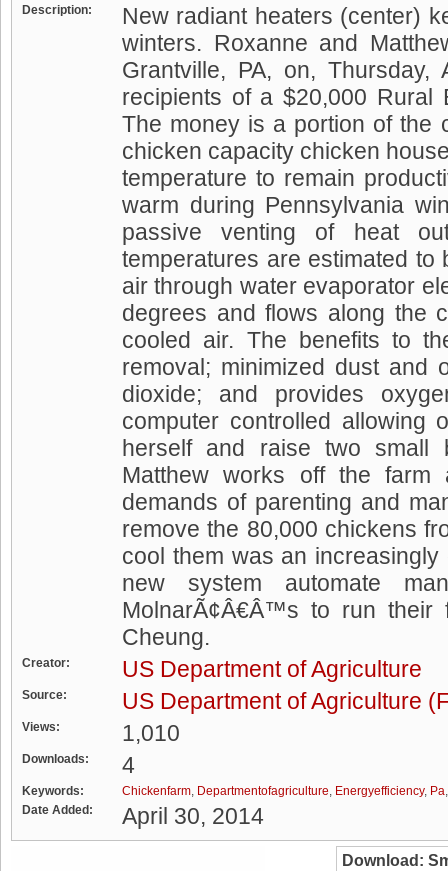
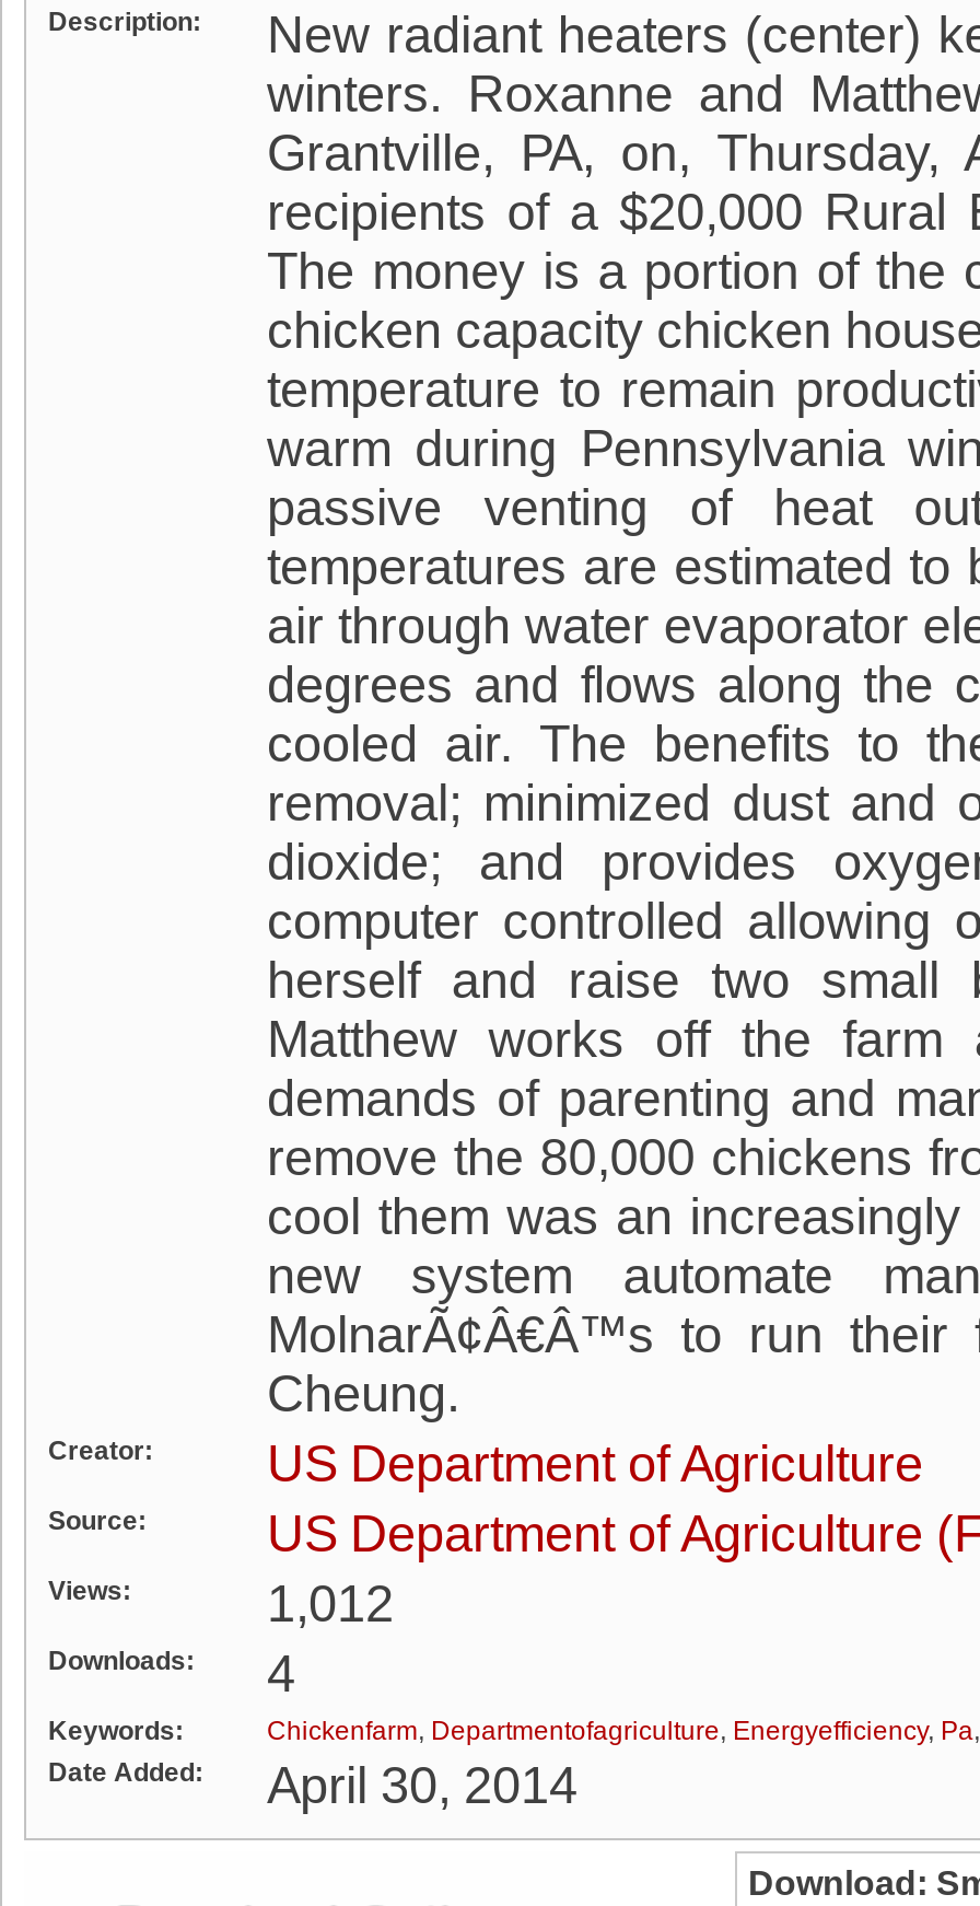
- 1,010
+ 1,012
